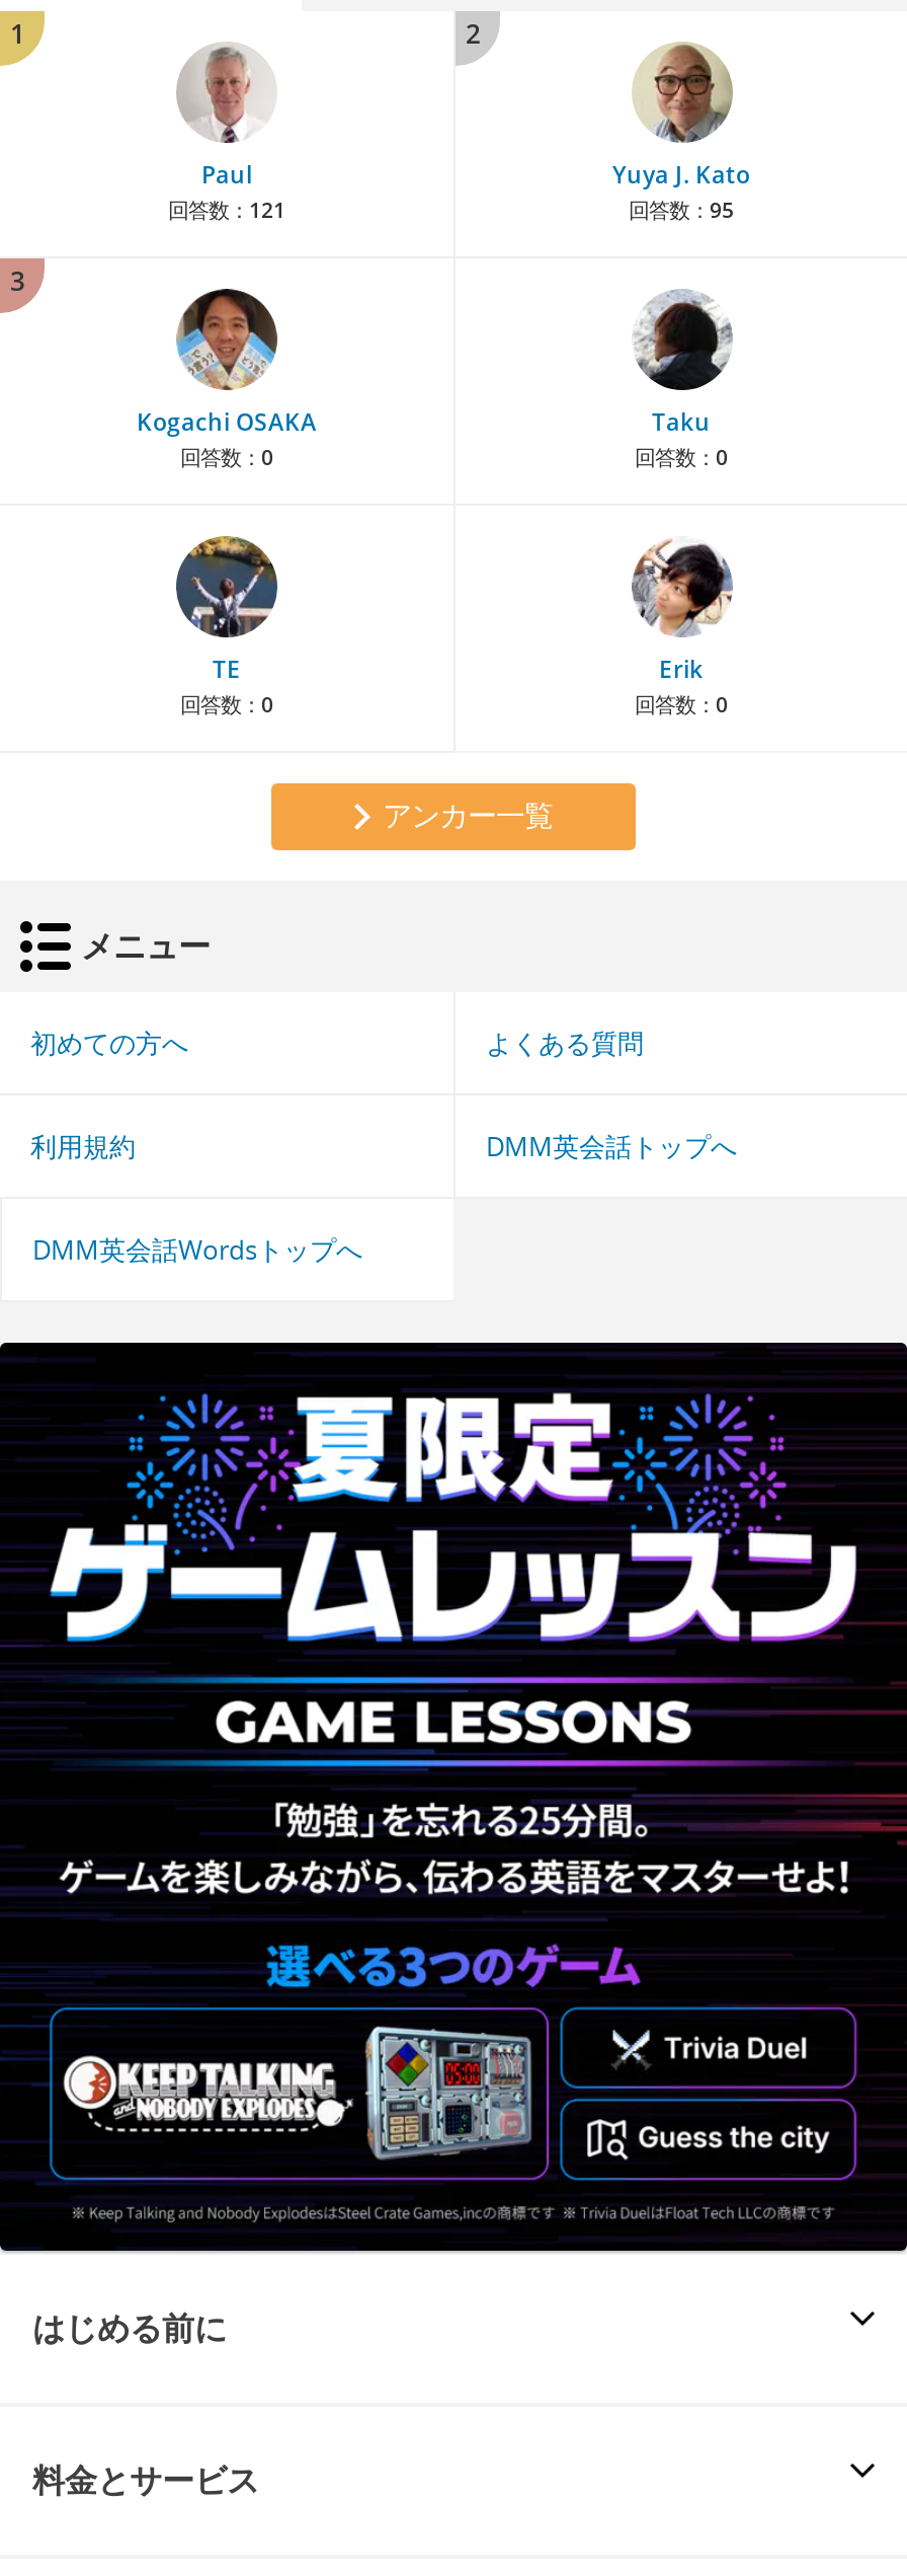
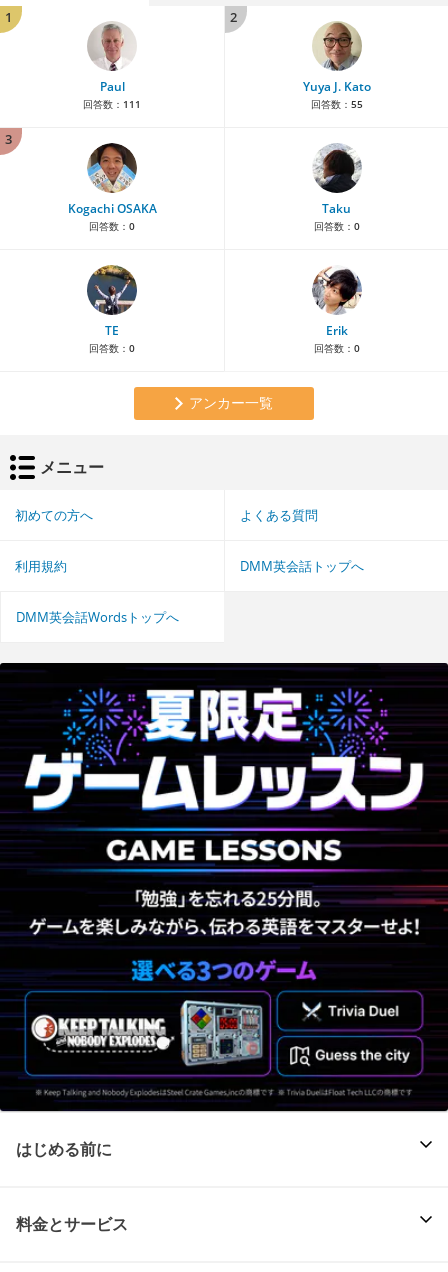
- 回答数：121
+ 回答数：111

- 回答数：95
+ 回答数：55
